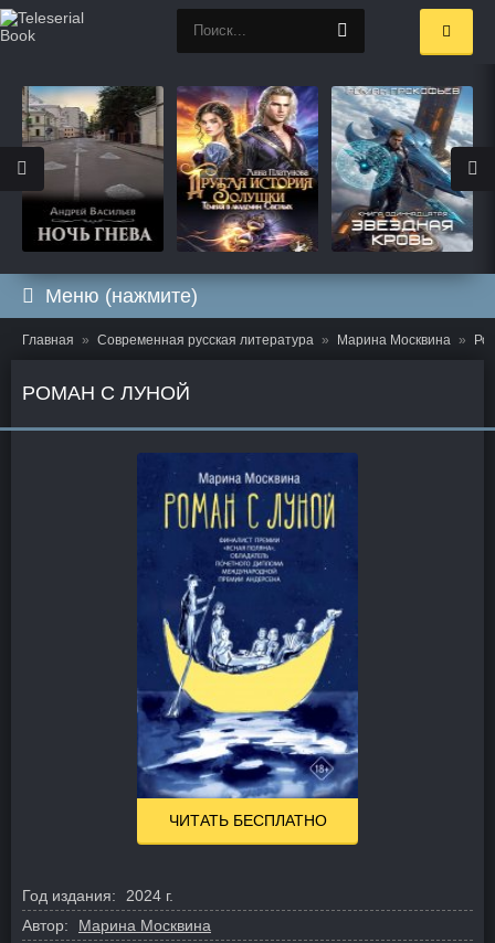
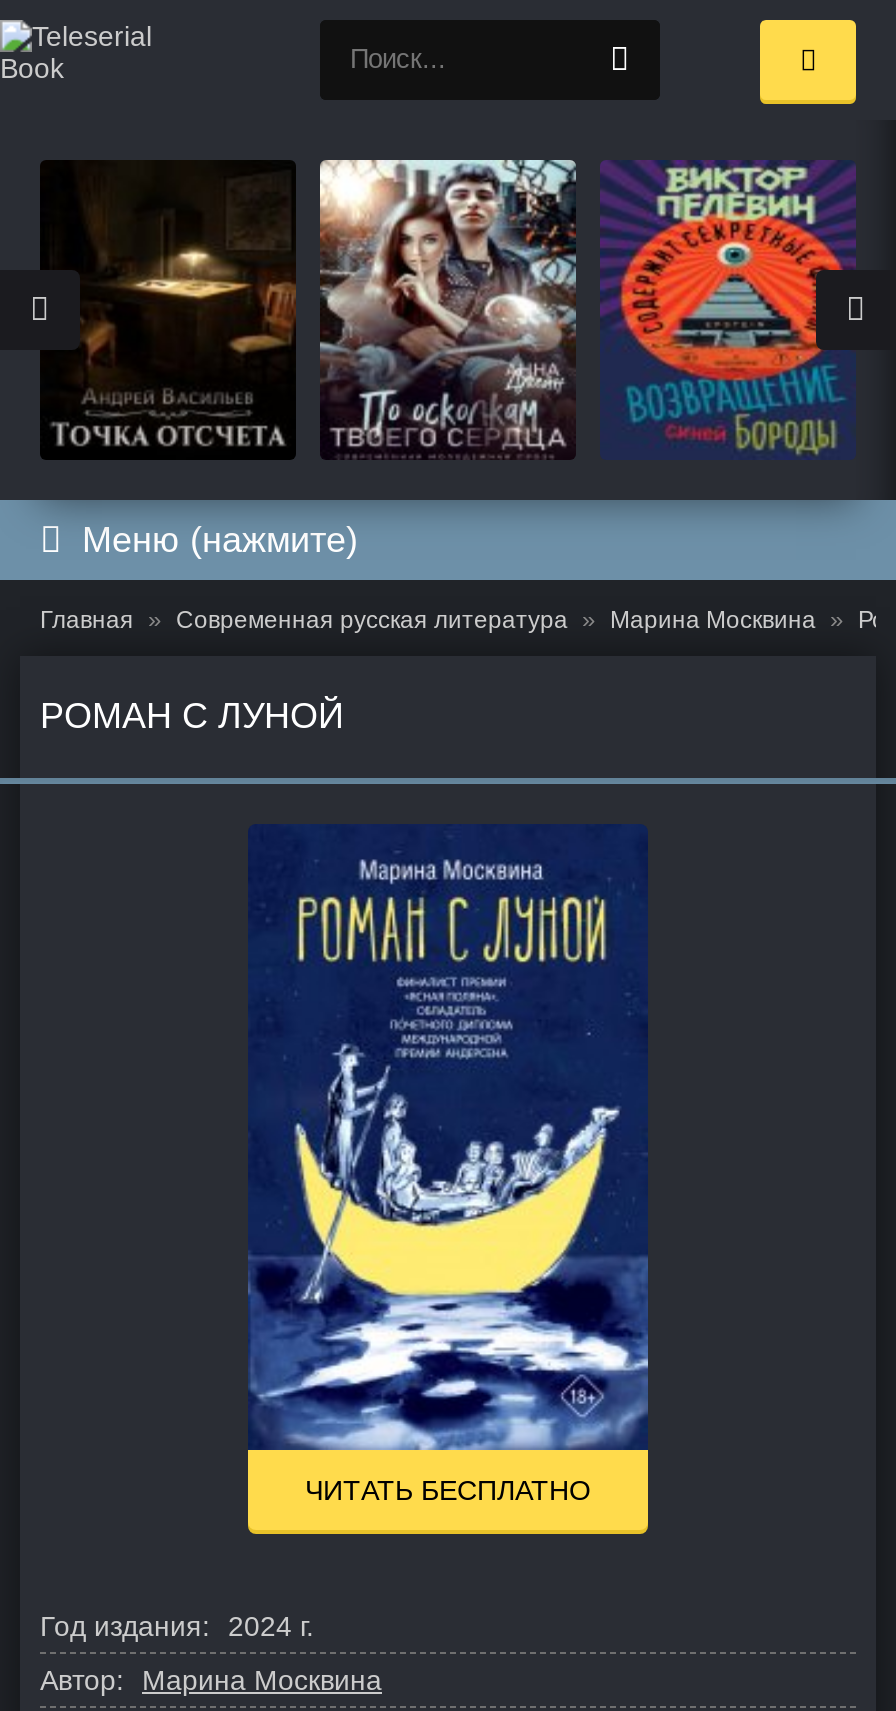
- [image]
+ [image]

- [image]
+ [image]

- [image]
+ [image]
